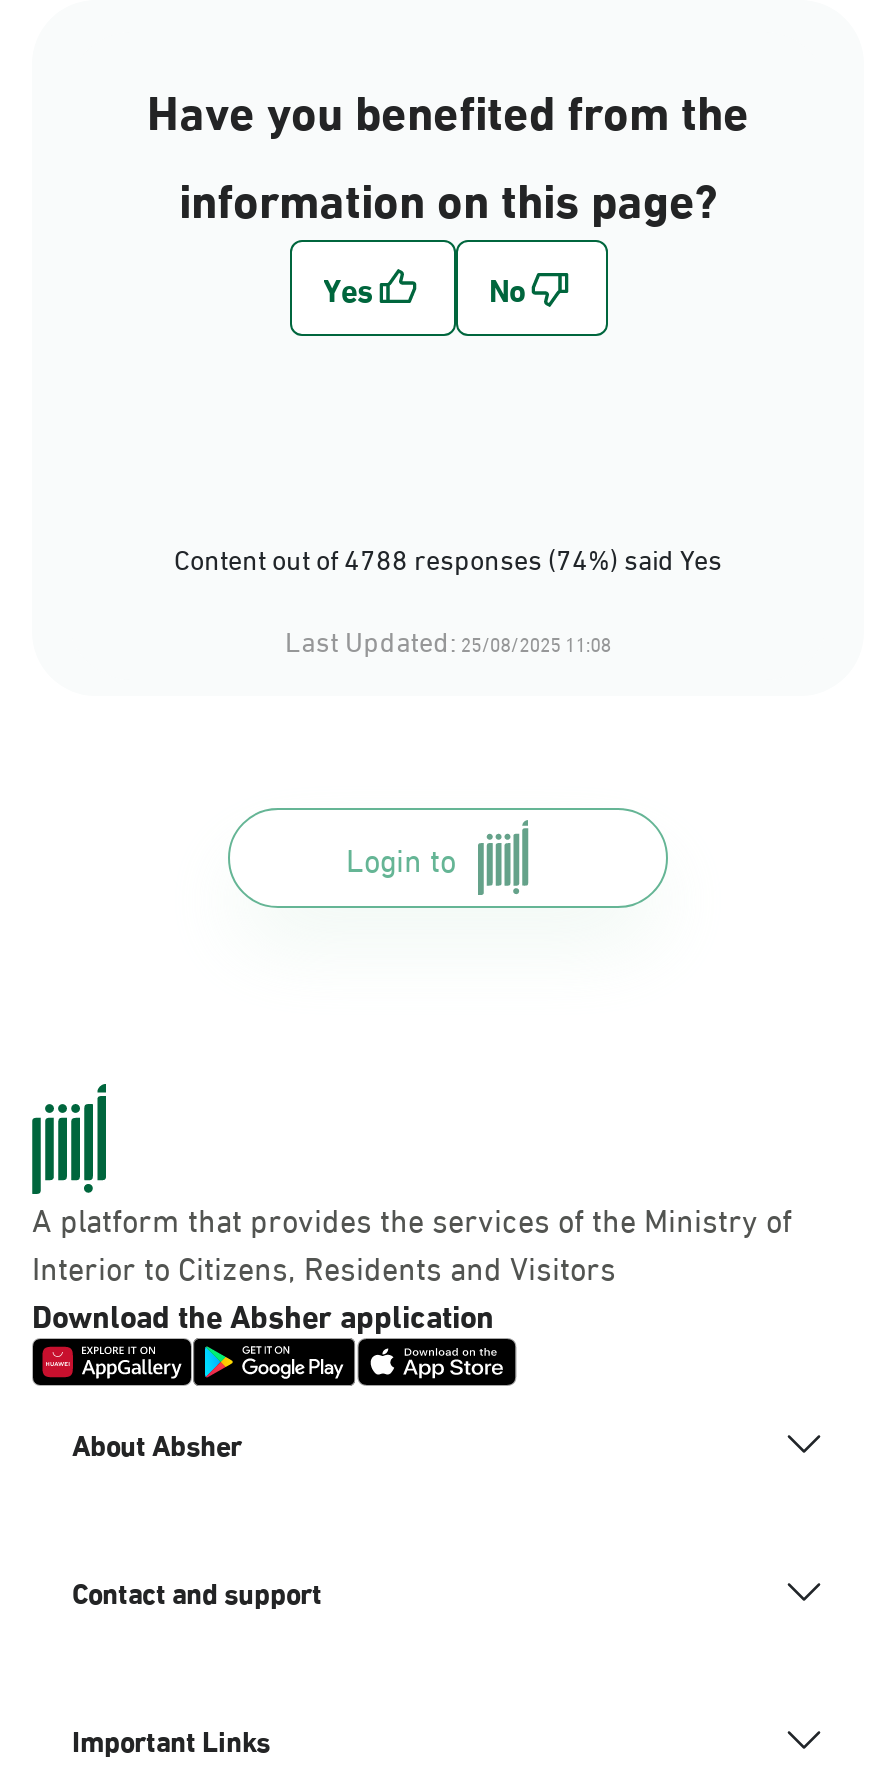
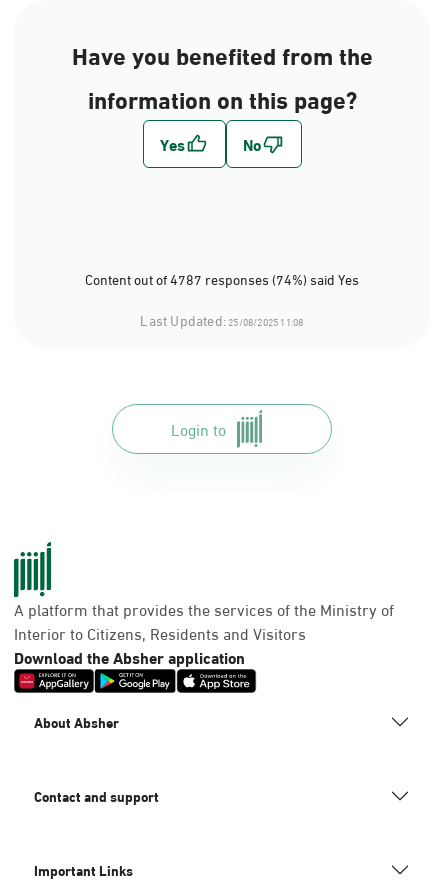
- Content out of 4788 responses (74%) said Yes
+ Content out of 4787 responses (74%) said Yes
